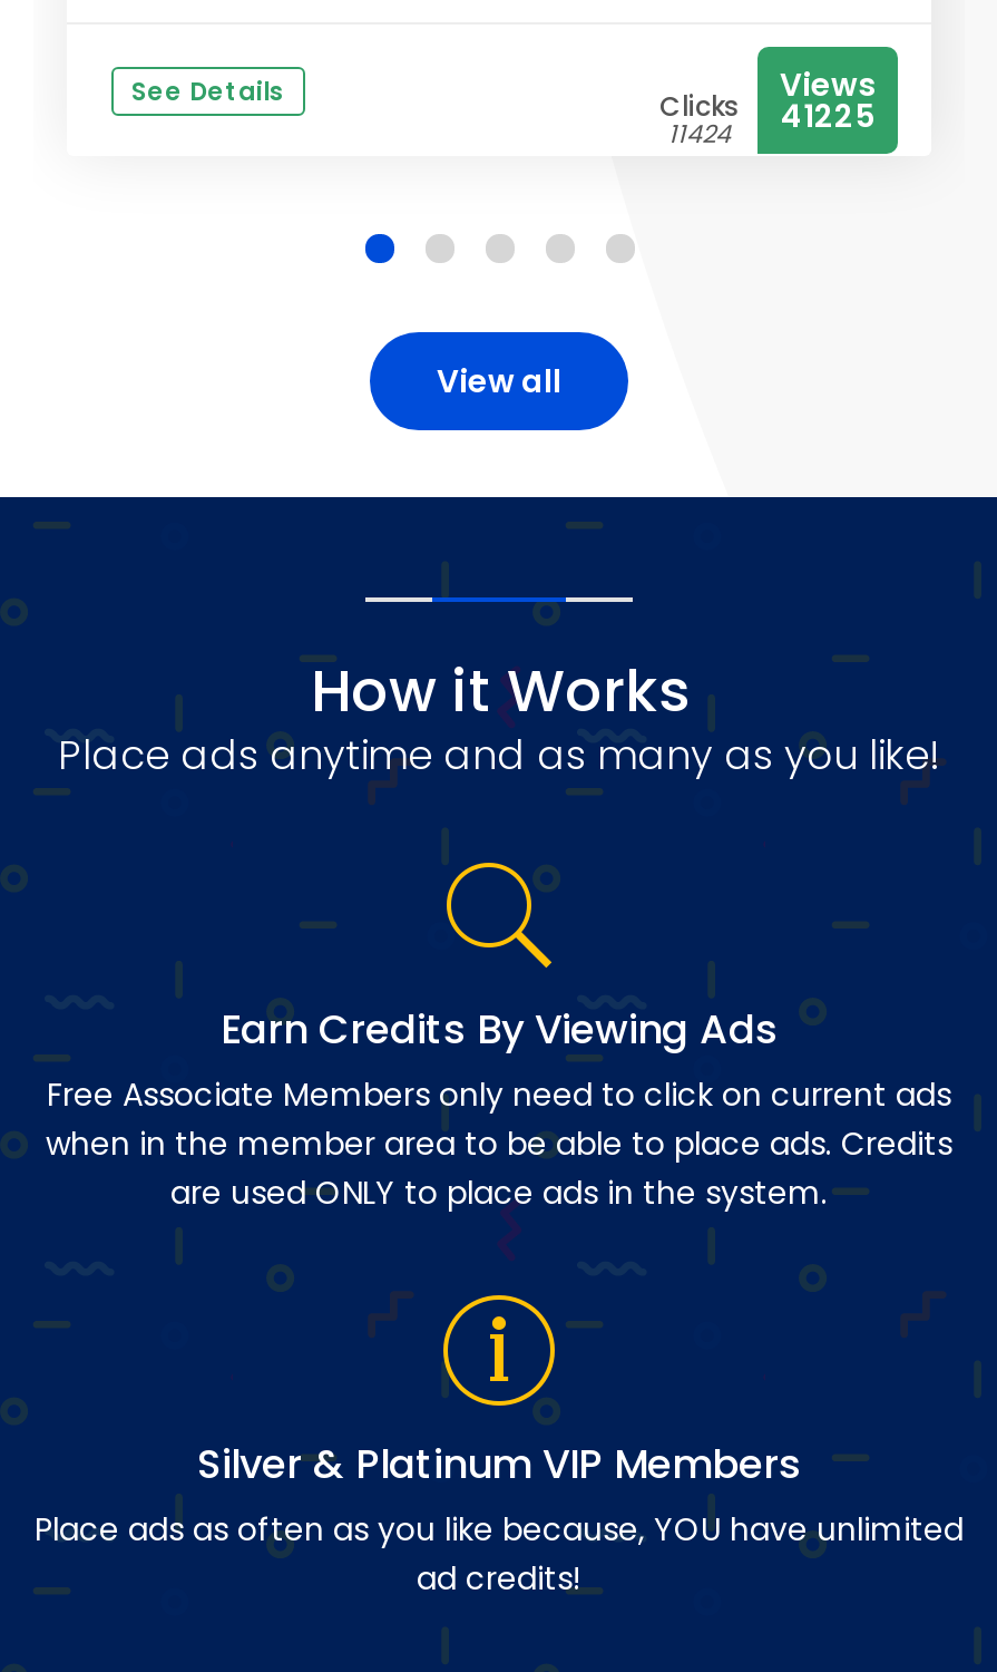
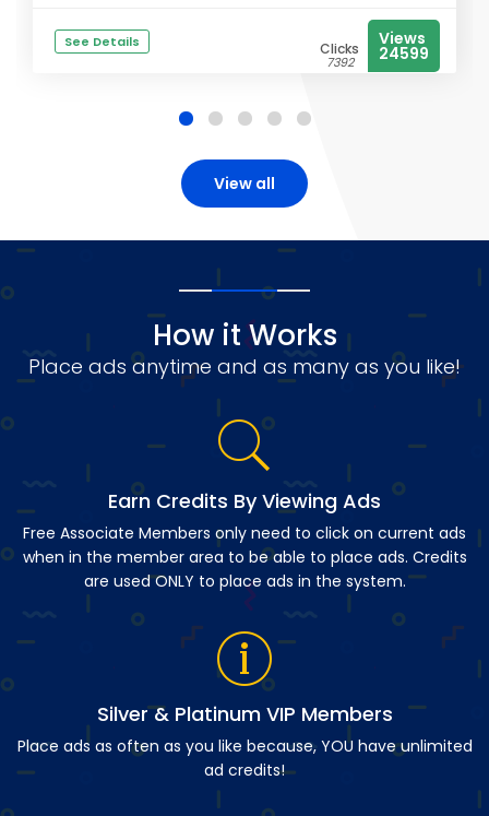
- 41225
+ 24599

- 11424
+ 7392
